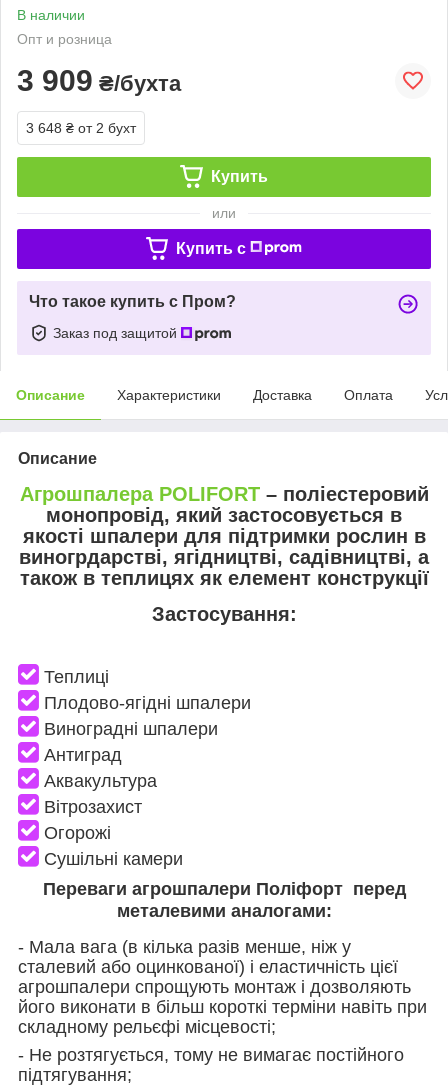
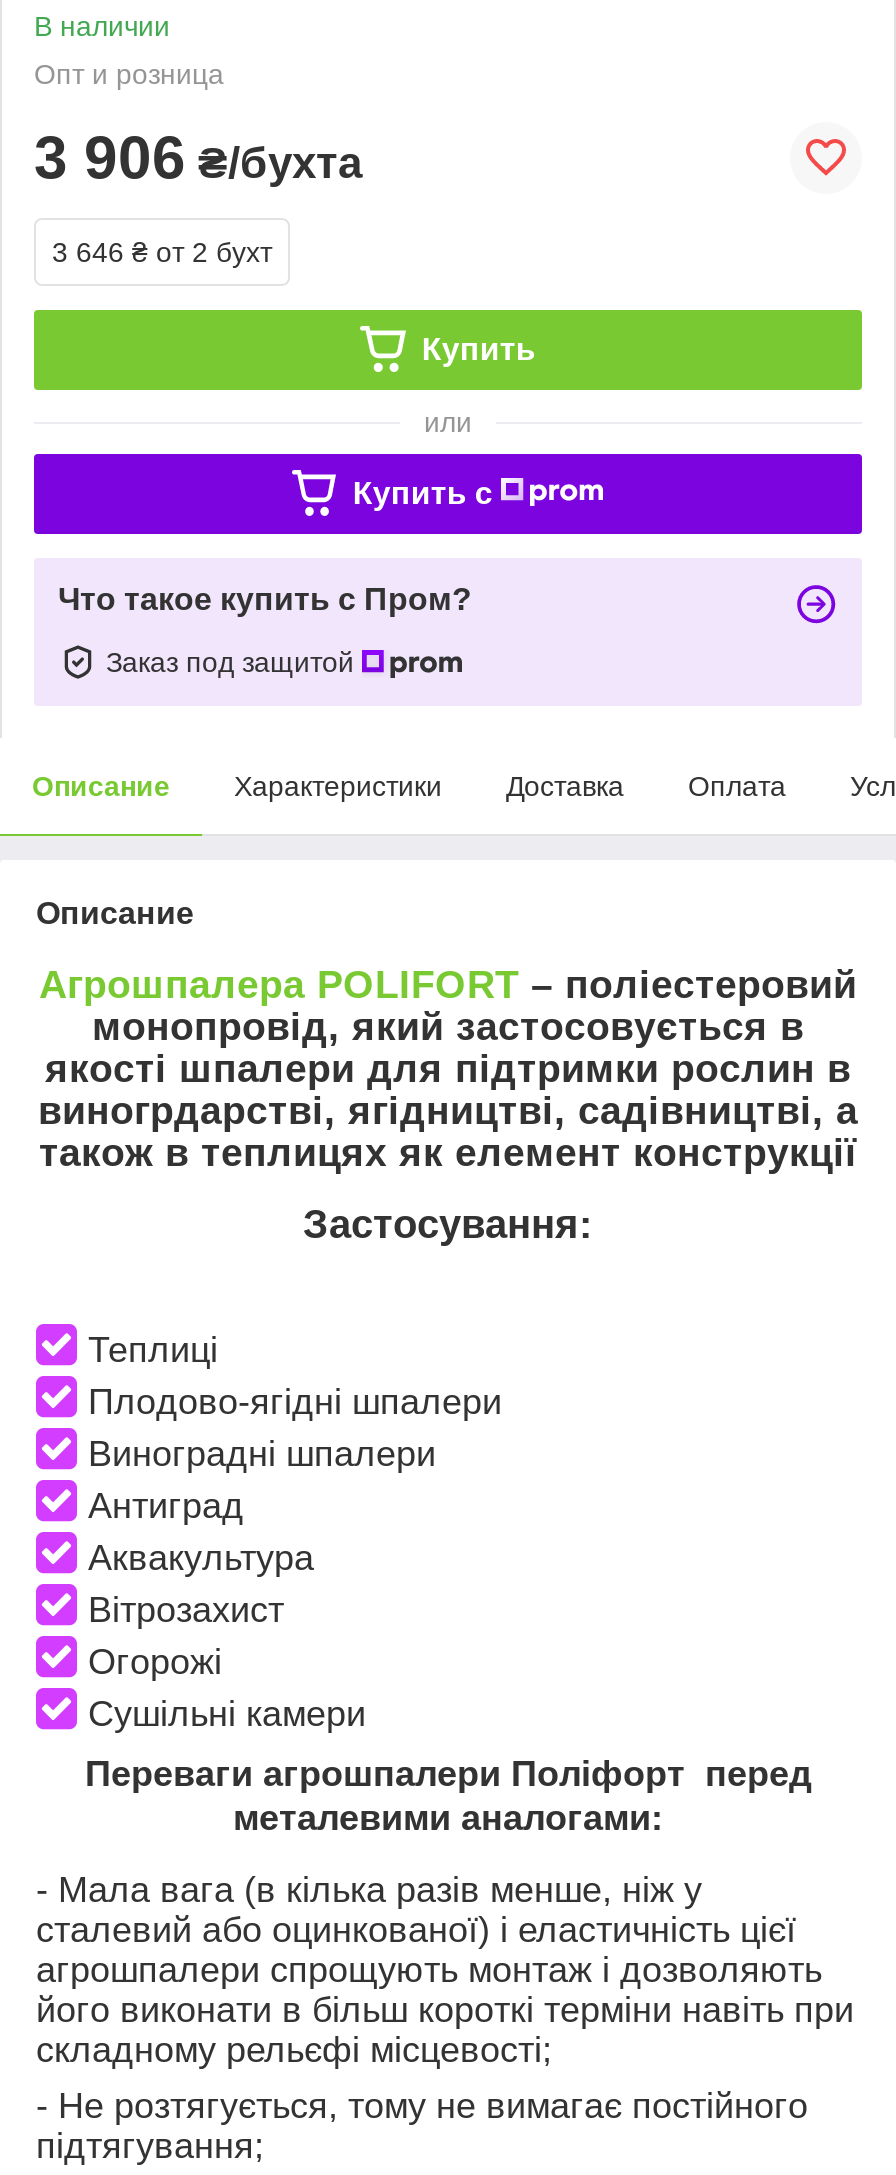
- 3 909 ₴/бухта
+ 3 906 ₴/бухта

- 3 648 ₴ от 2 бухт
+ 3 646 ₴ от 2 бухт
